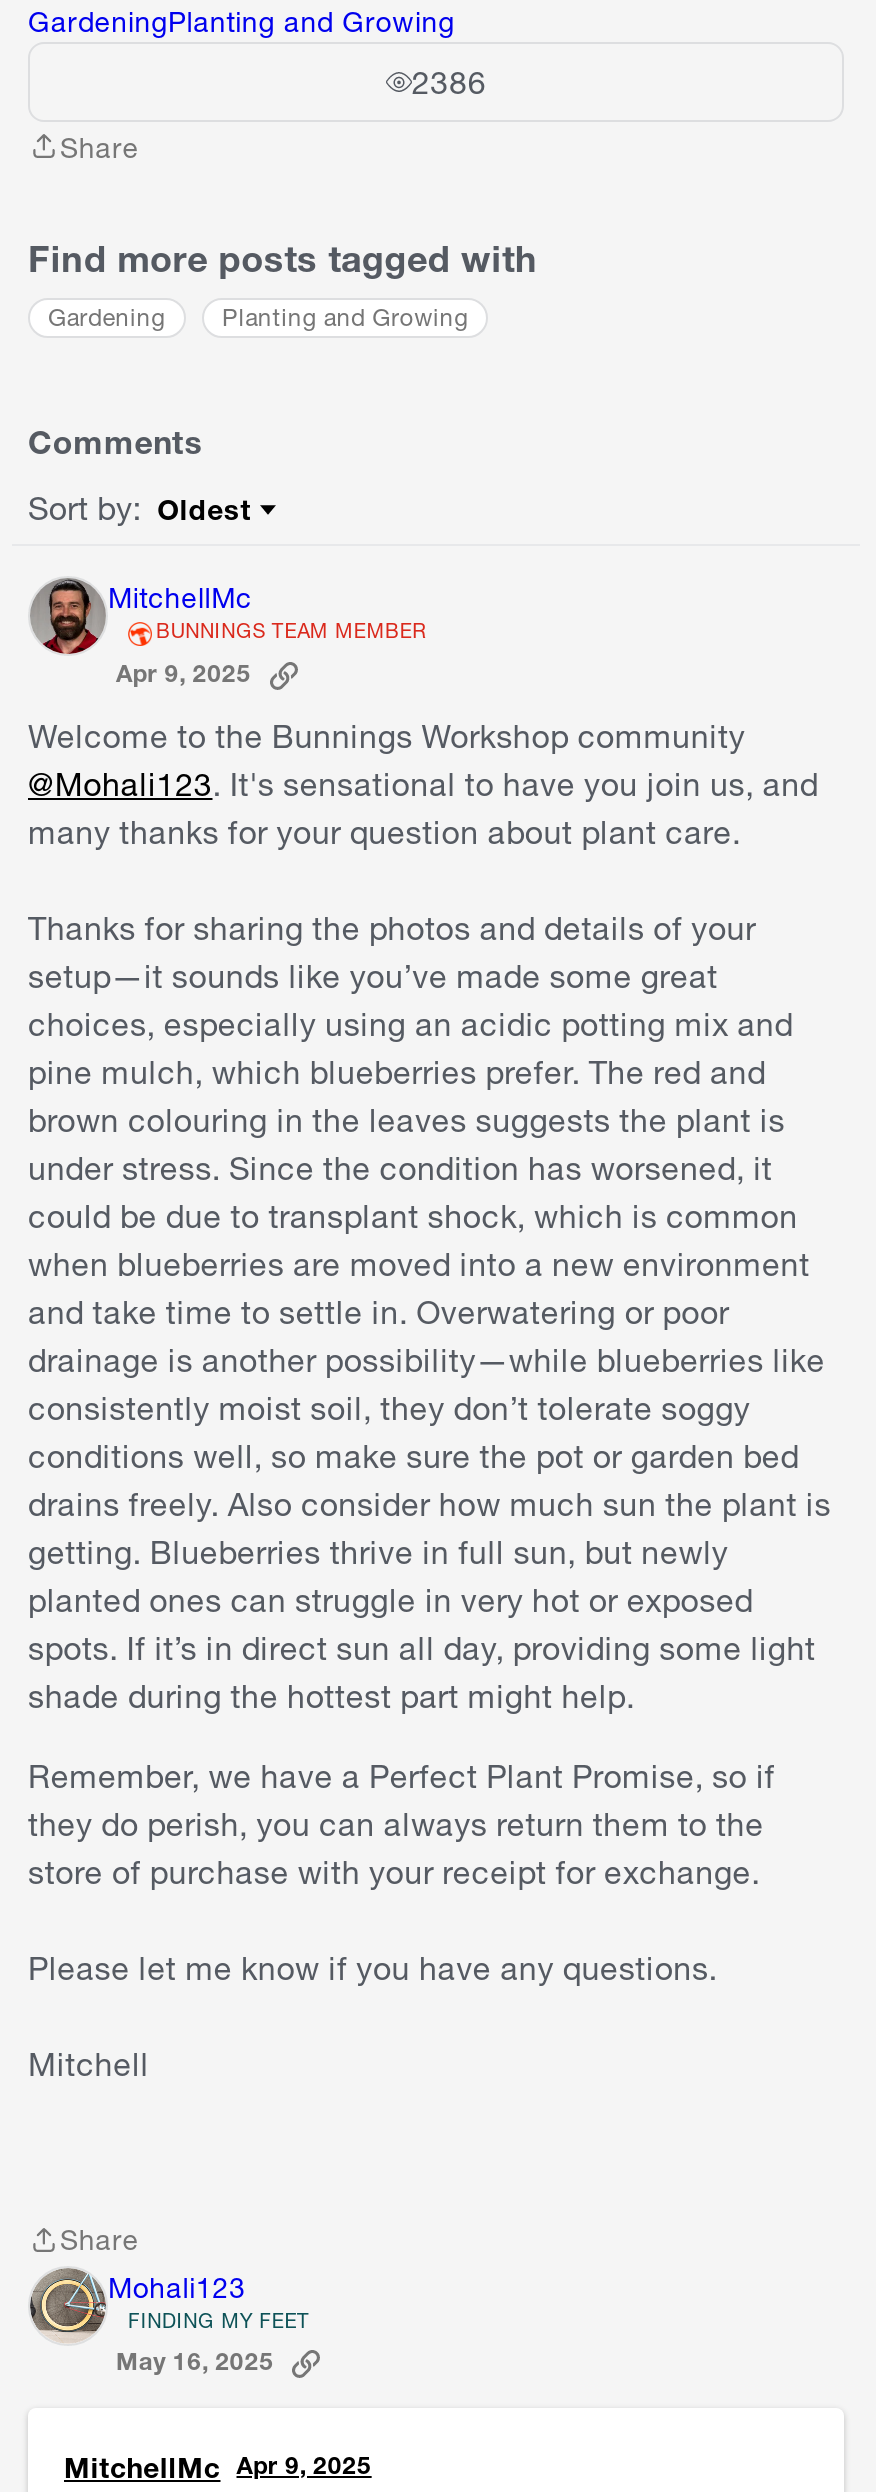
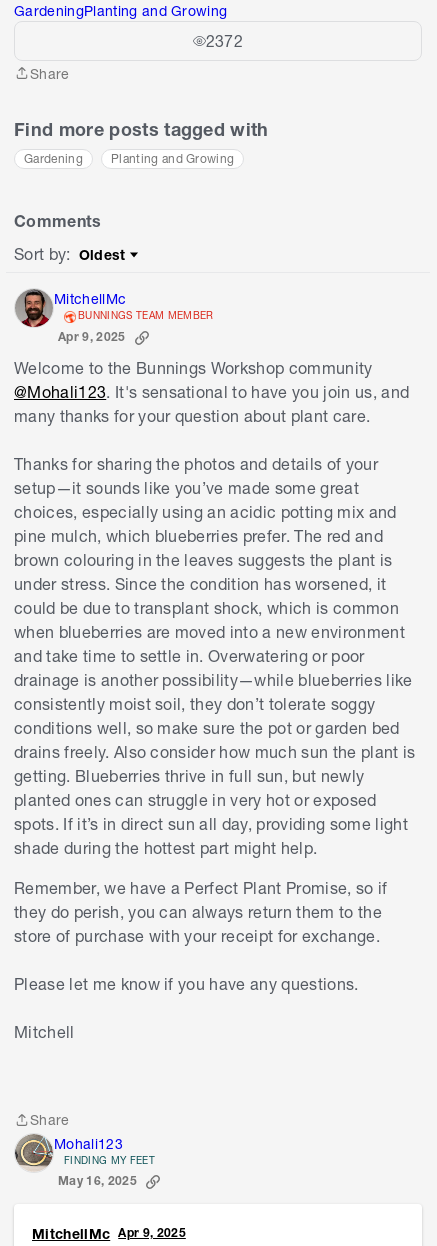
- 2386
+ 2372
